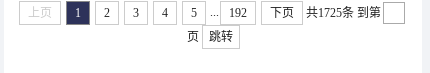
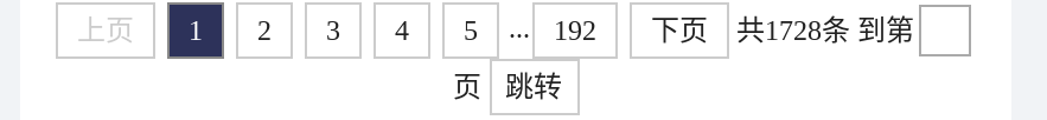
- 共1725条到第
+ 共1728条到第
